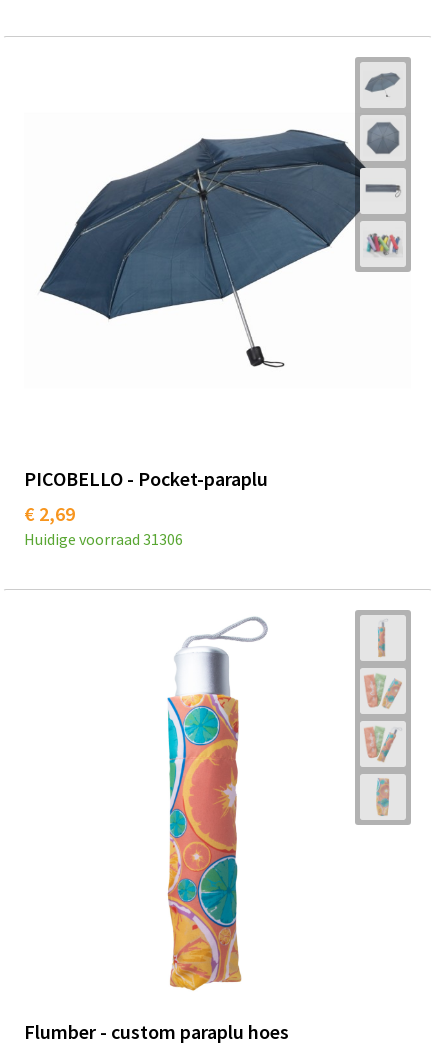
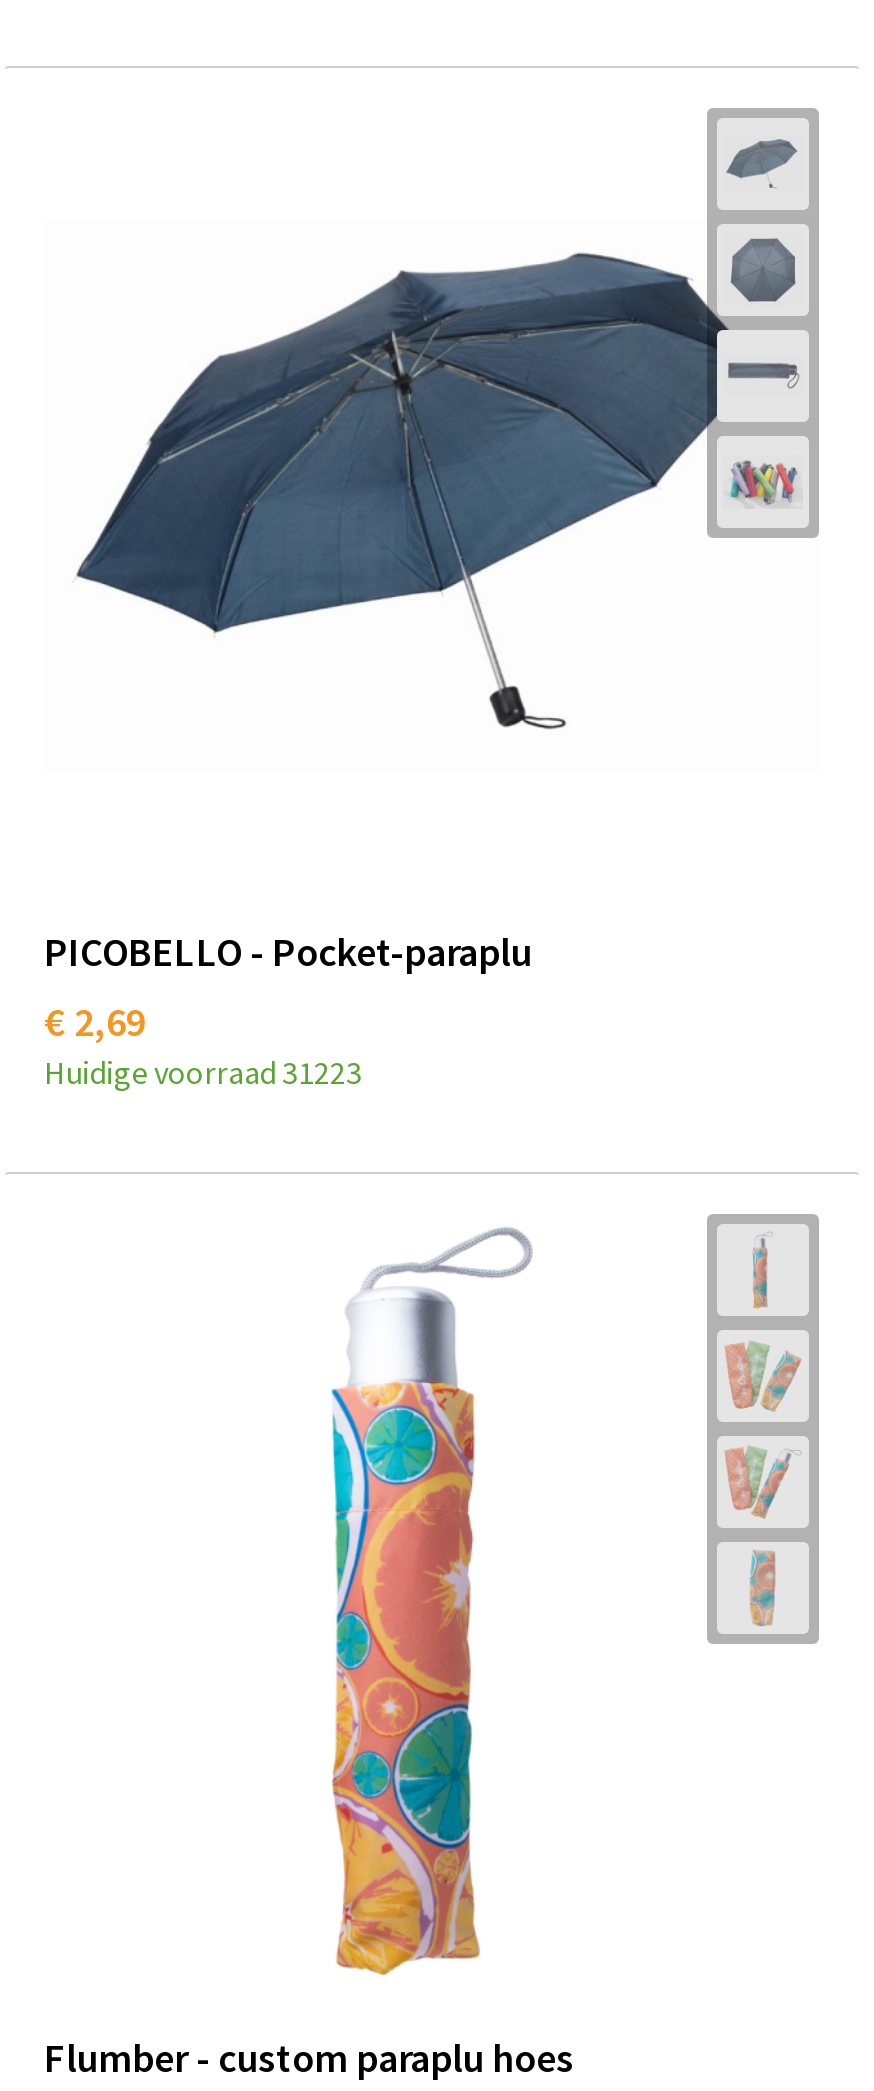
- Huidige voorraad 31306
+ Huidige voorraad 31223
